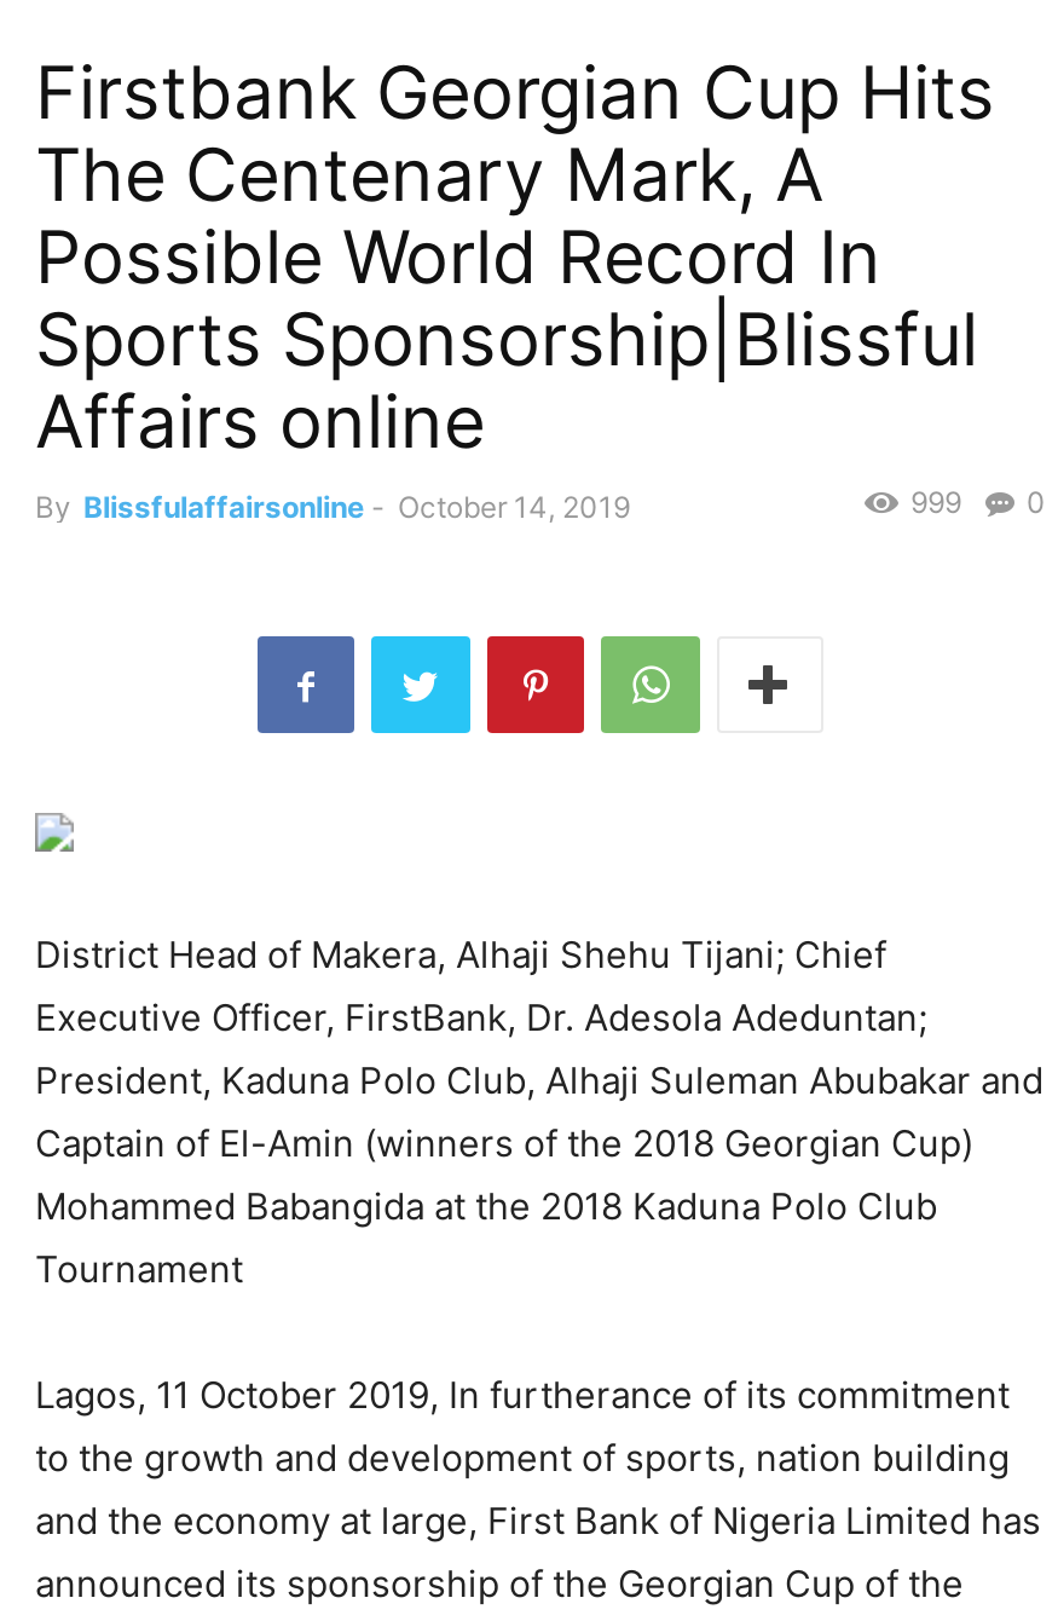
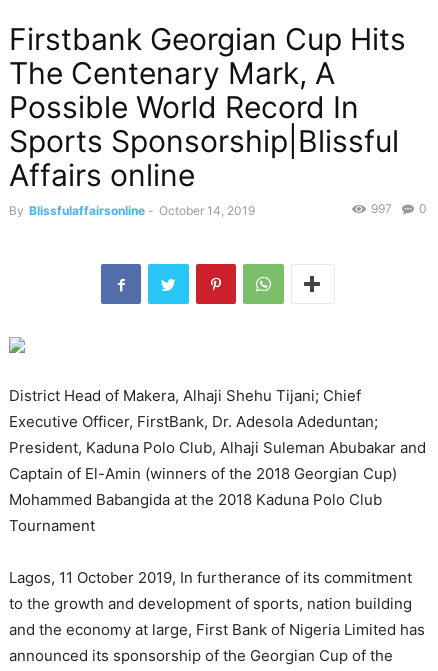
- 999 0
+ 997 0
